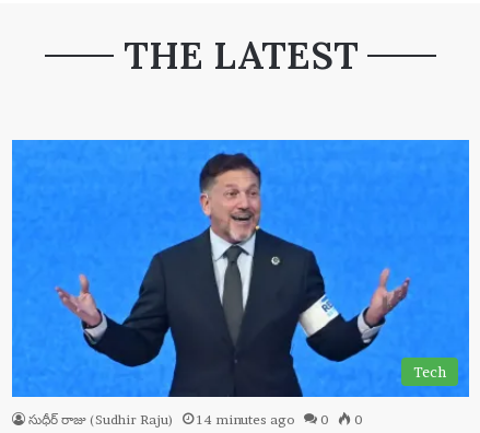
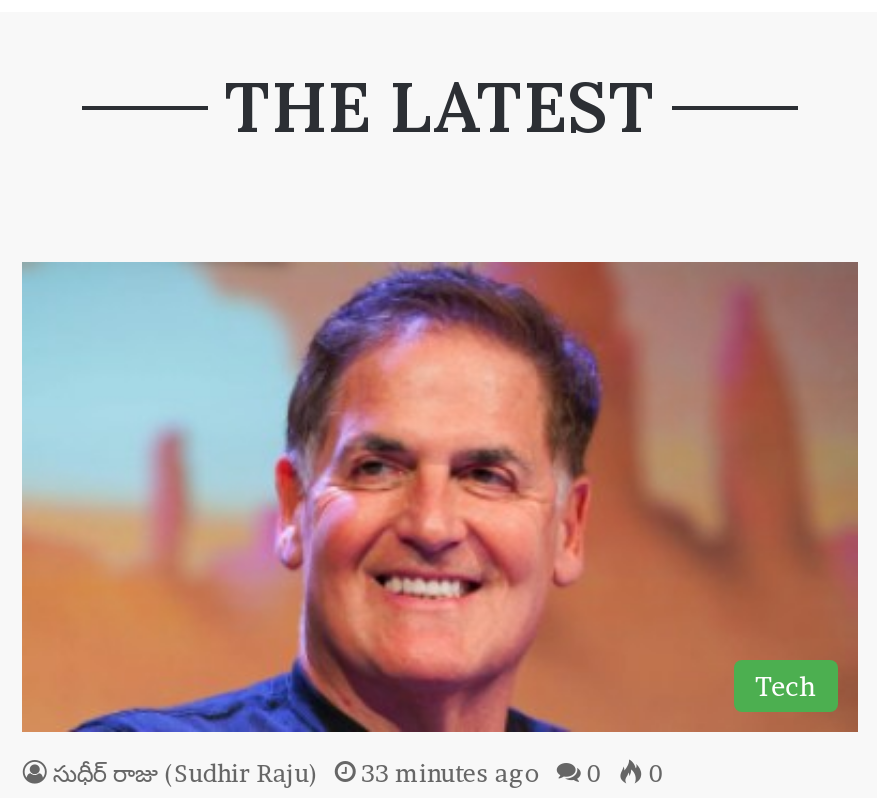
- [image]
- సుధీర్ రాజు (Sudhir Raju) 14 minutes ago 0 0
+ [image]
+ సుధీర్ రాజు (Sudhir Raju) 33 minutes ago 0 0
